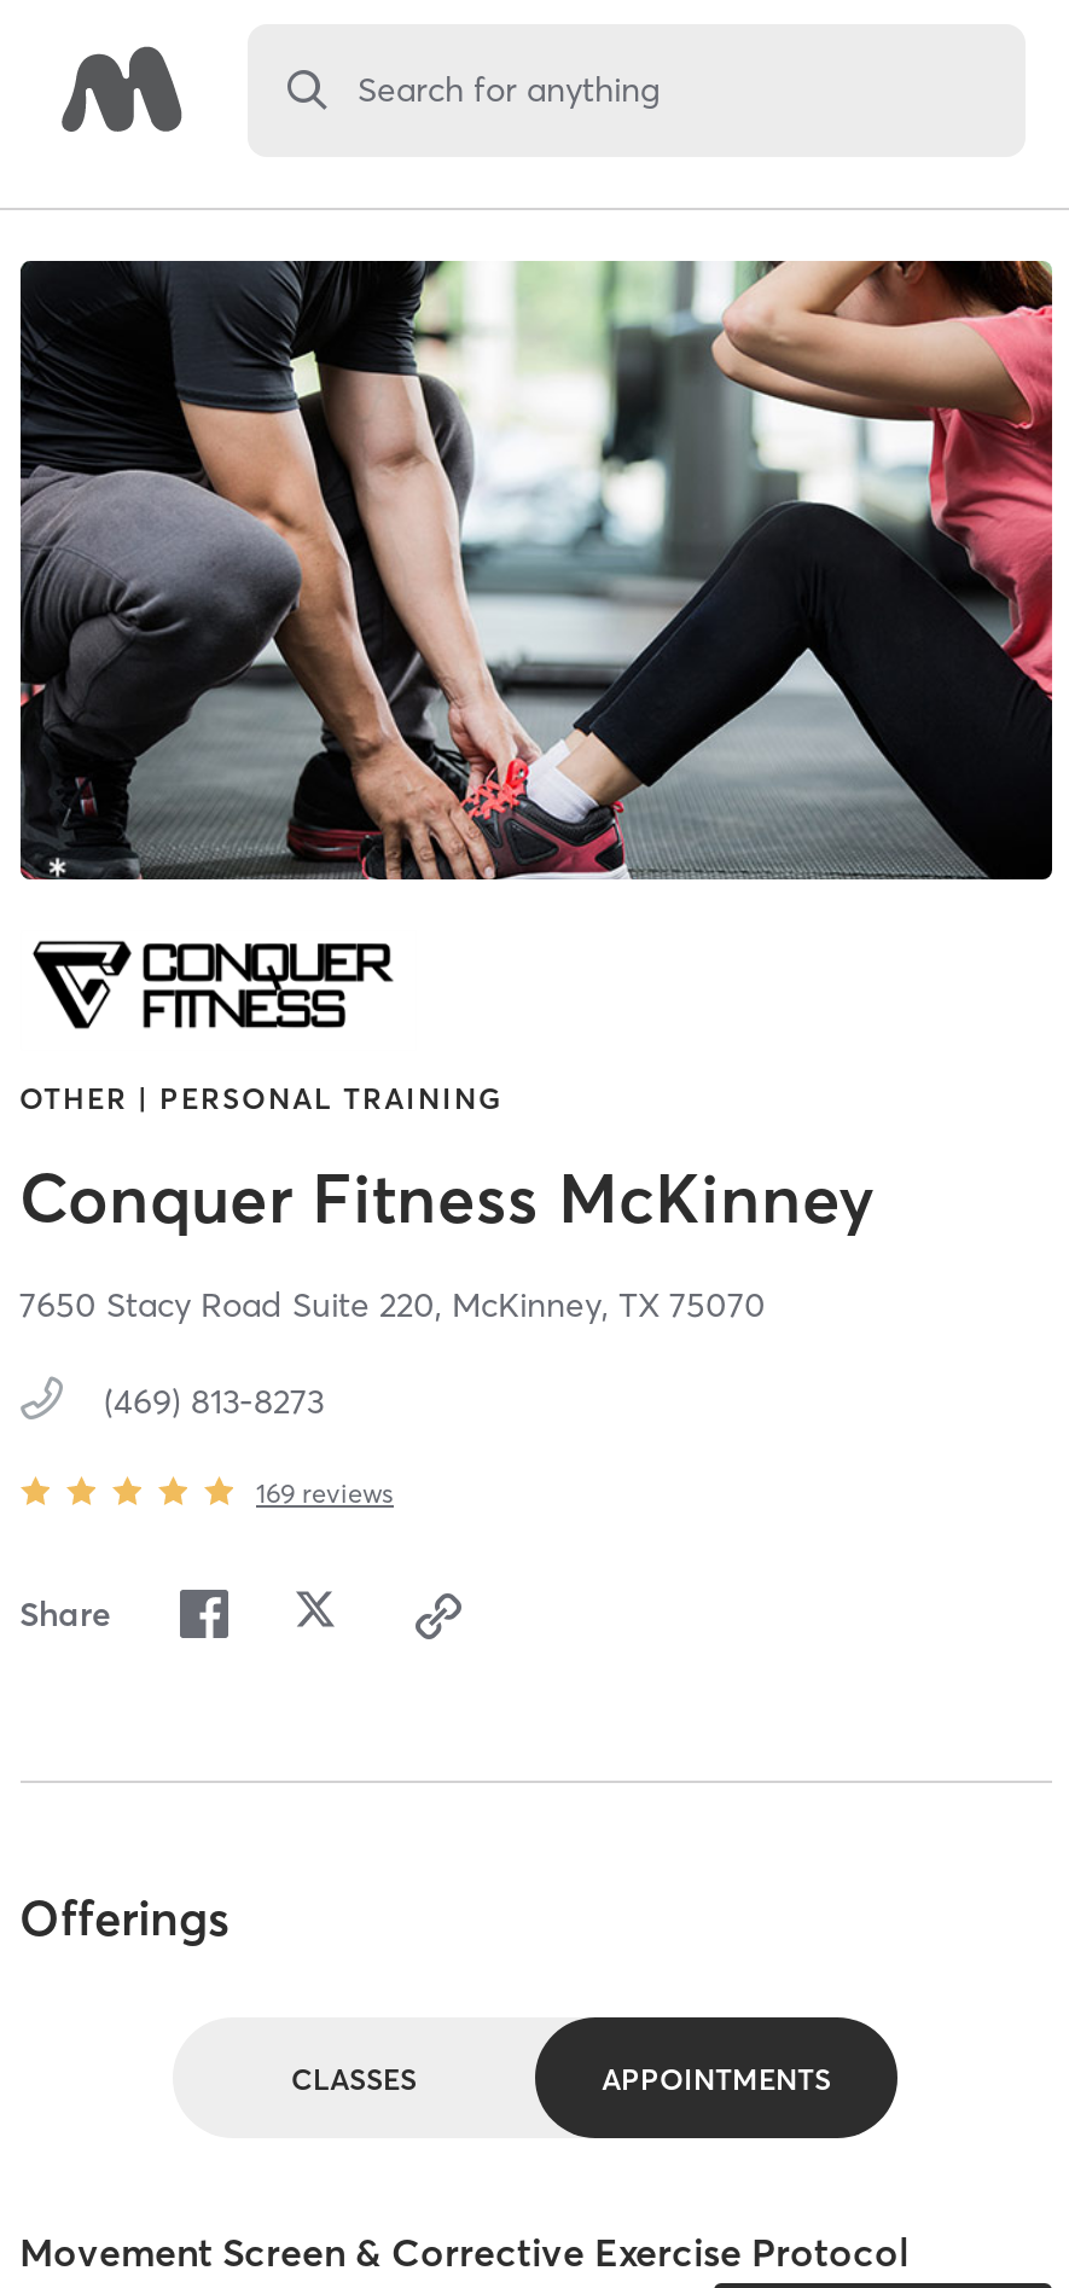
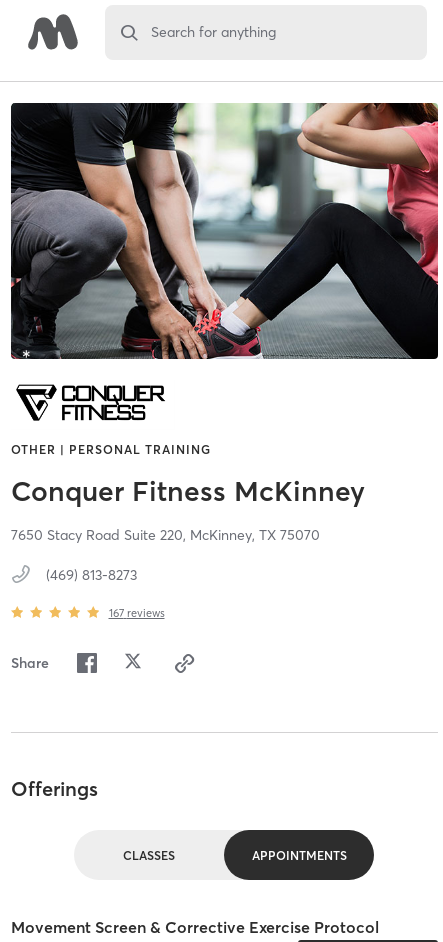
- 169 reviews
+ 167 reviews
